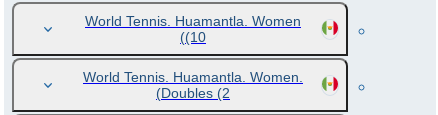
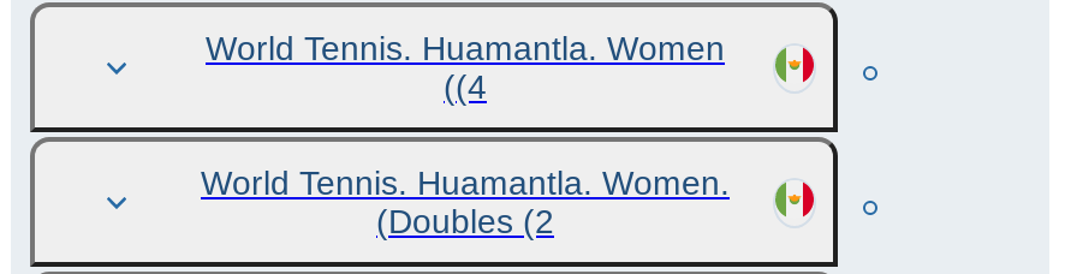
- (10)
+ (4)
